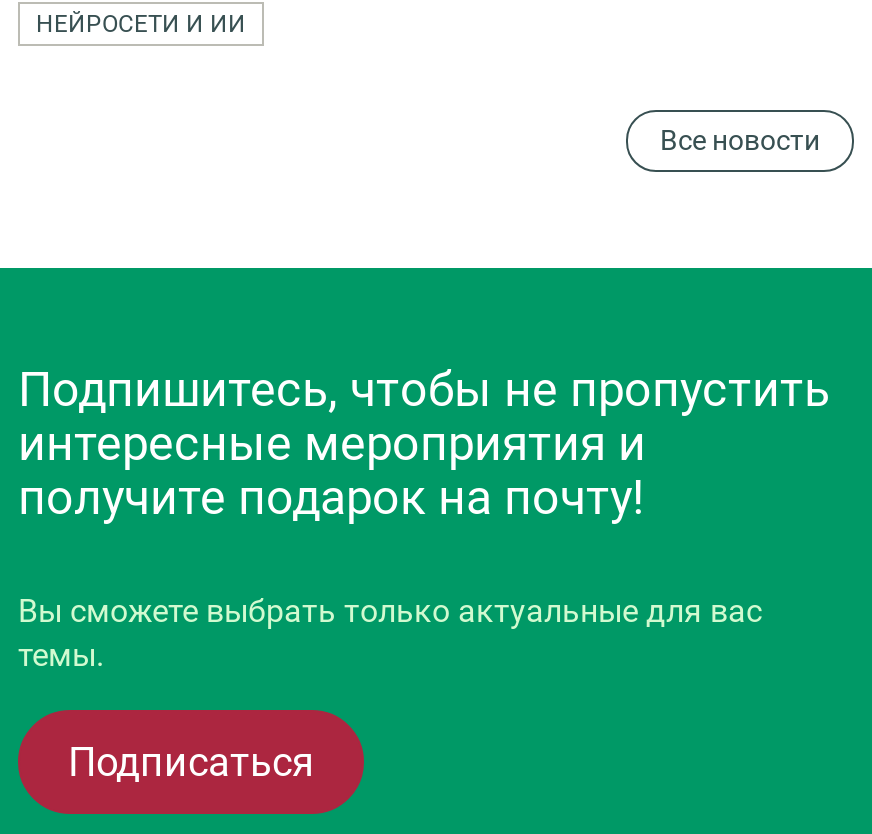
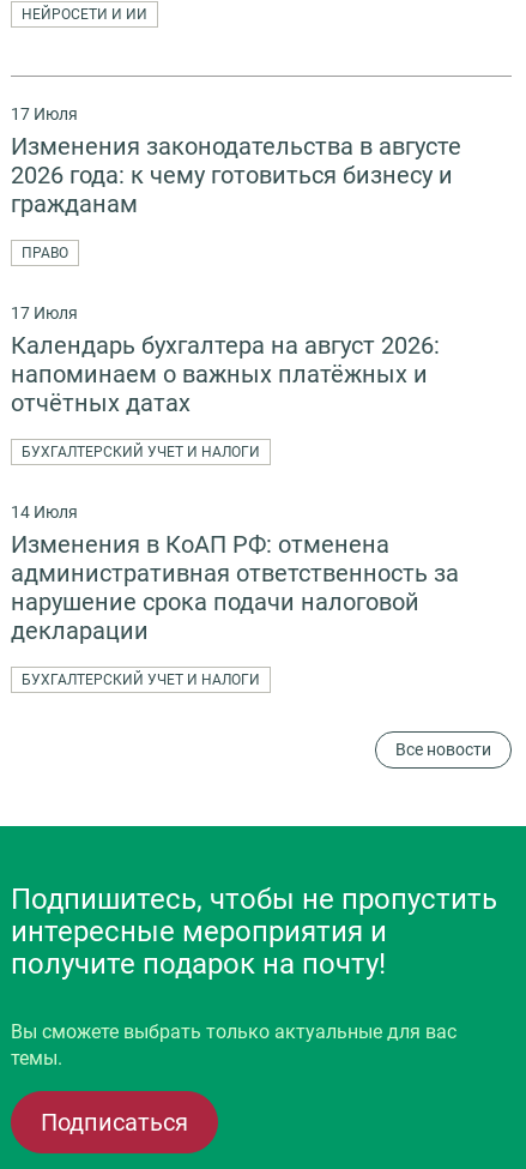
+ 17 Июля
+ Изменения законодательства в августе
+ 2026 года: к чему готовиться бизнесу и
+ гражданам
+ ПРАВО
+ 17 Июля
+ Календарь бухгалтера на август 2026:
+ напоминаем о важных платёжных и
+ отчётных датах
+ БУХГАЛТЕРСКИЙ УЧЕТ И НАЛОГИ
+ 14 Июля
+ Изменения в КоАП РФ: отменена
+ административная ответственность за
+ нарушение срока подачи налоговой
+ декларации
+ БУХГАЛТЕРСКИЙ УЧЕТ И НАЛОГИ
